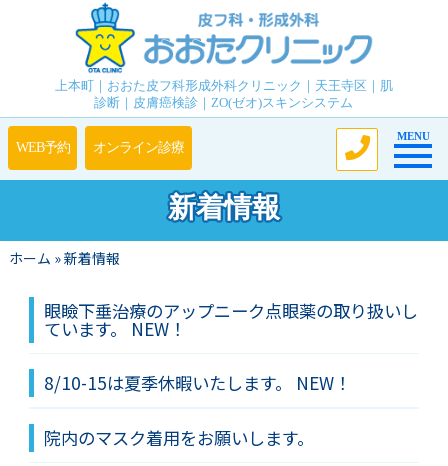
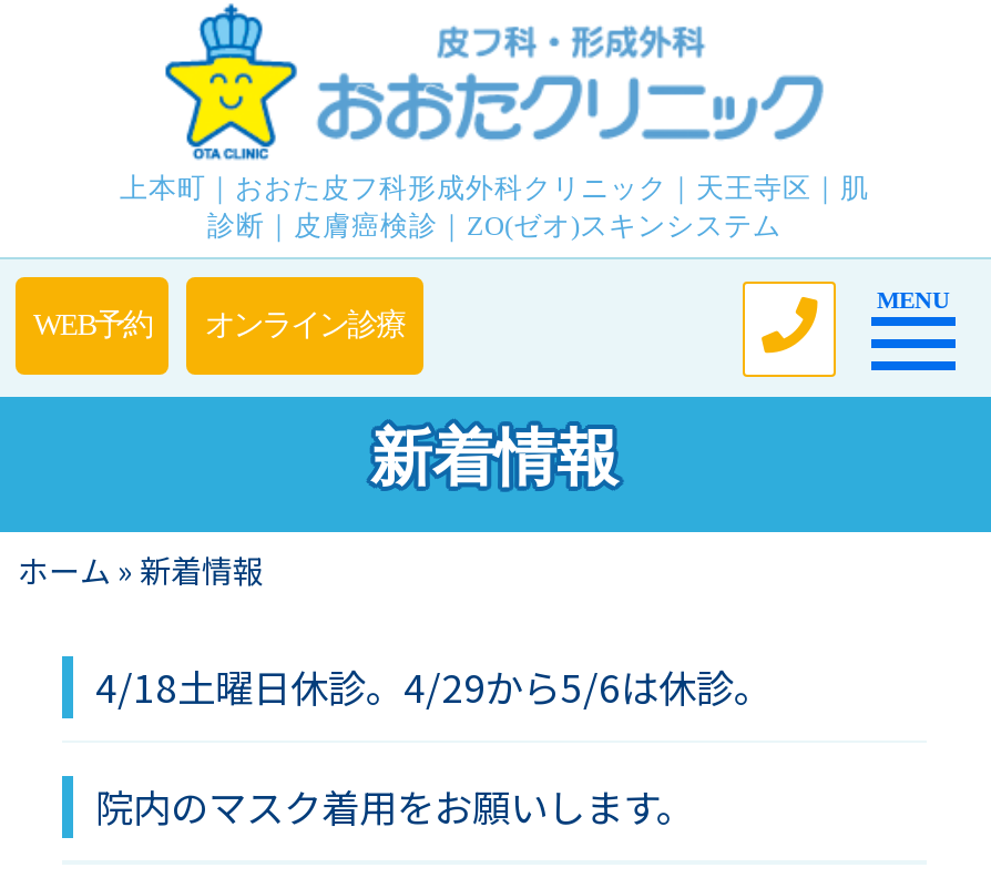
- 眼瞼下垂治療のアップニーク点眼薬の取り扱いし
- ています。 NEW！
- 8/10-15は夏季休暇いたします。 NEW！
+ 4/18土曜日休診。4/29から5/6は休診。
